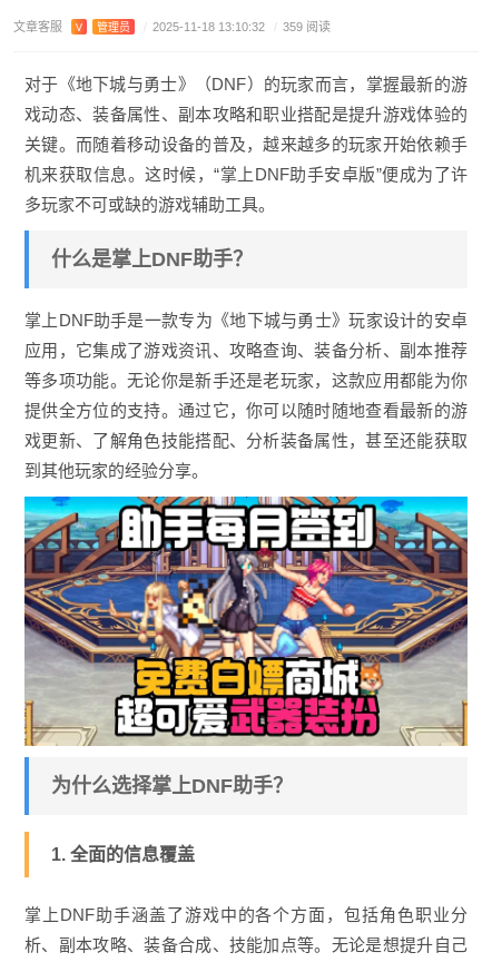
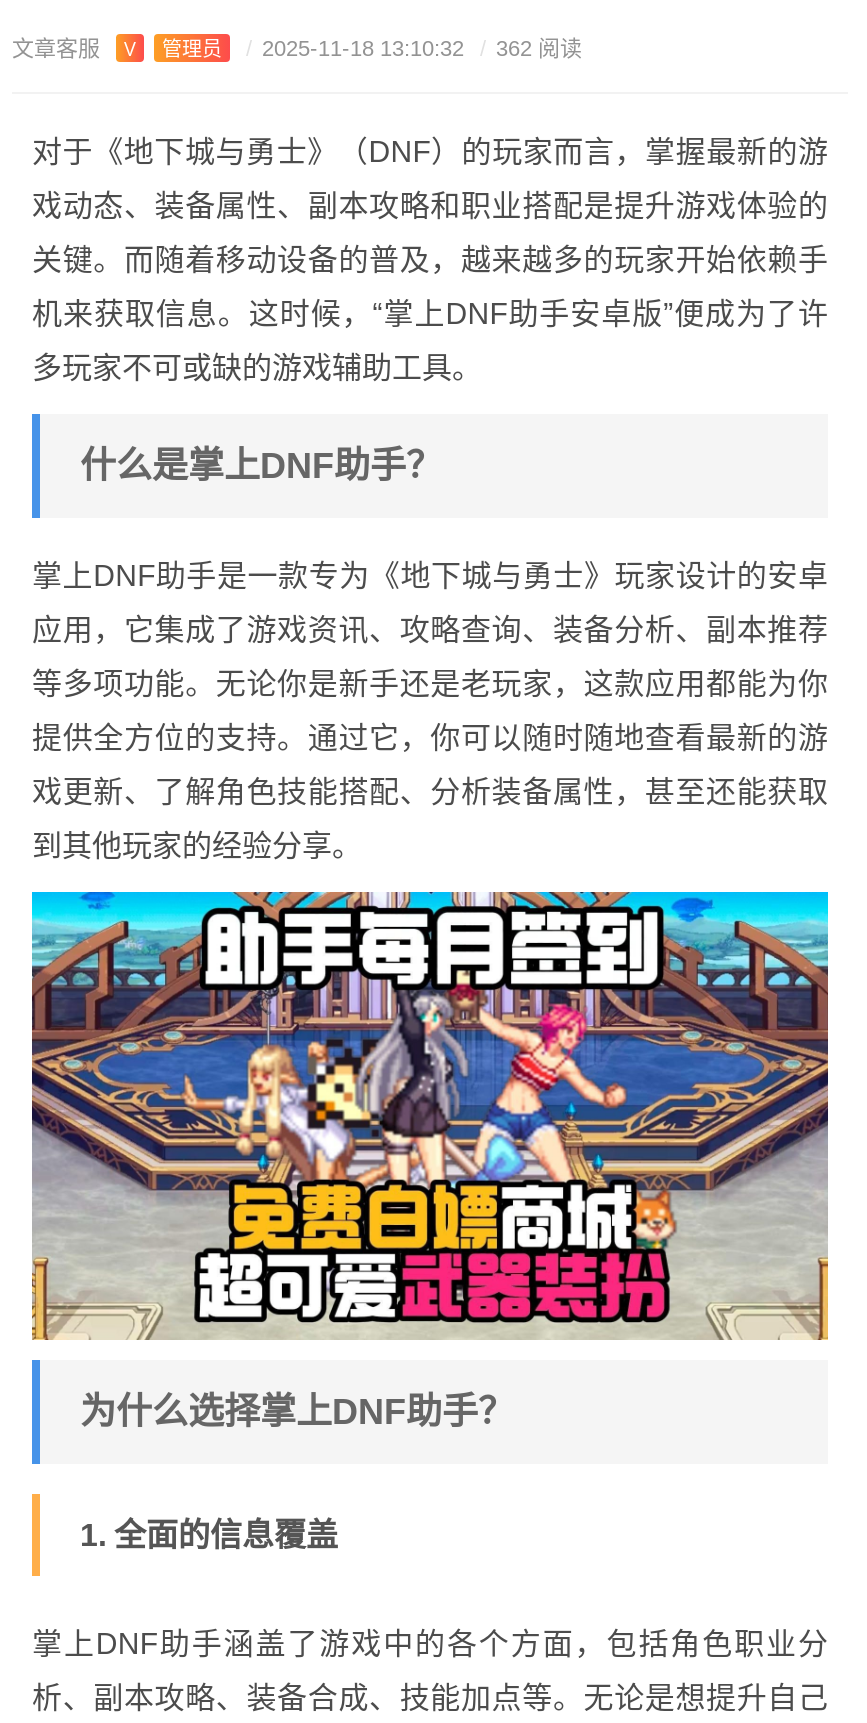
- 文章客服 V 管理员 / 2025-11-18 13:10:32 / 359 阅读
+ 文章客服 V 管理员 / 2025-11-18 13:10:32 / 362 阅读
